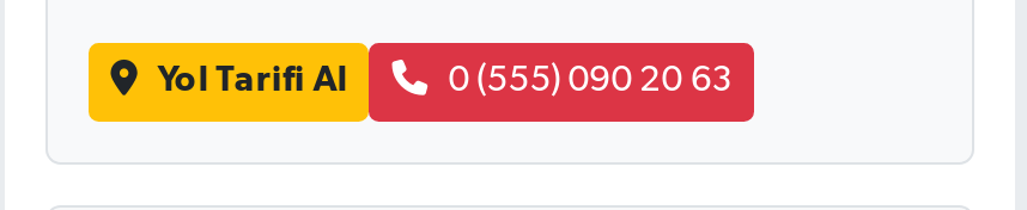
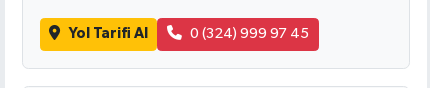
- 0 (555) 090 20 63
+ 0 (324) 999 97 45
